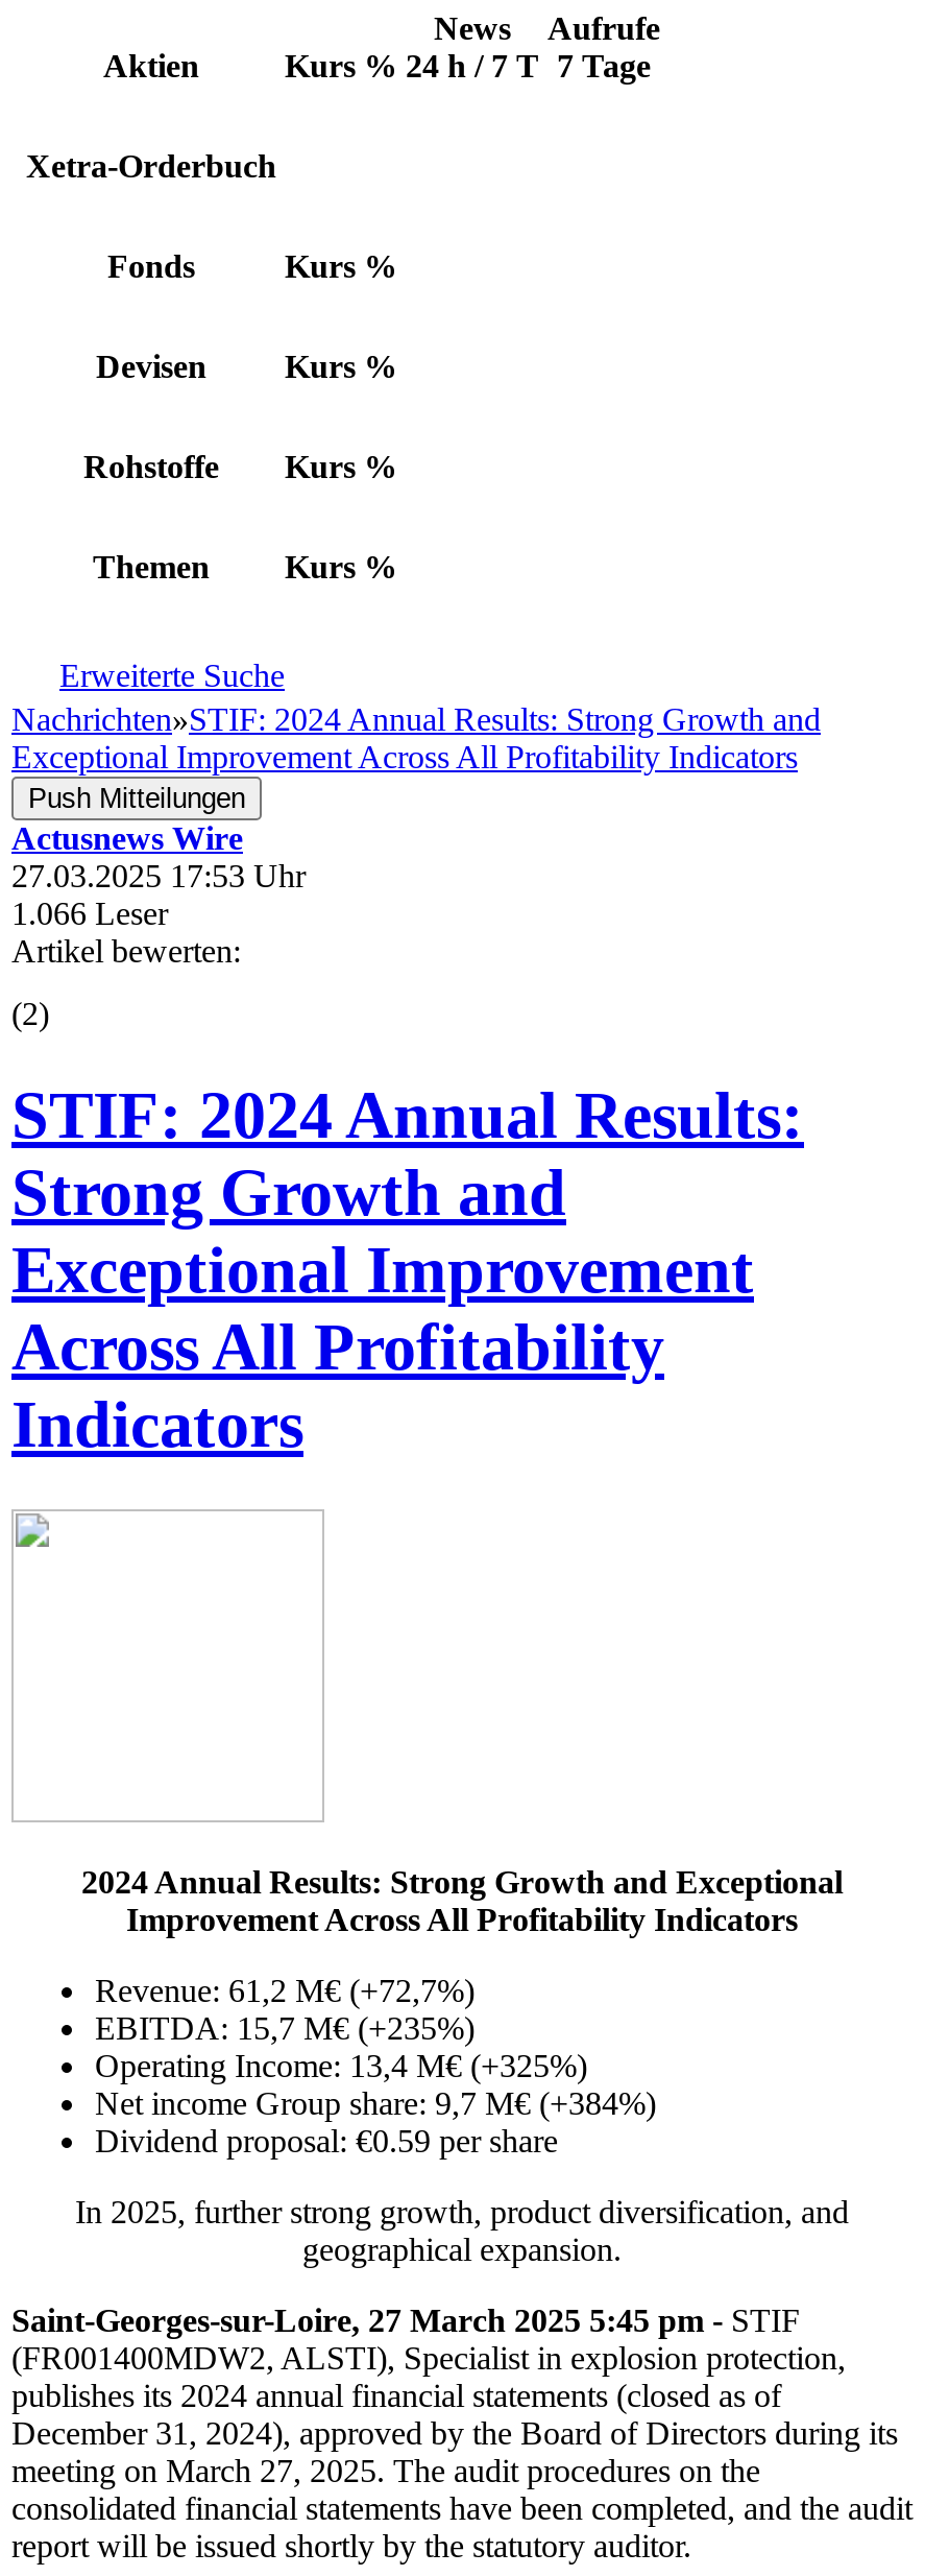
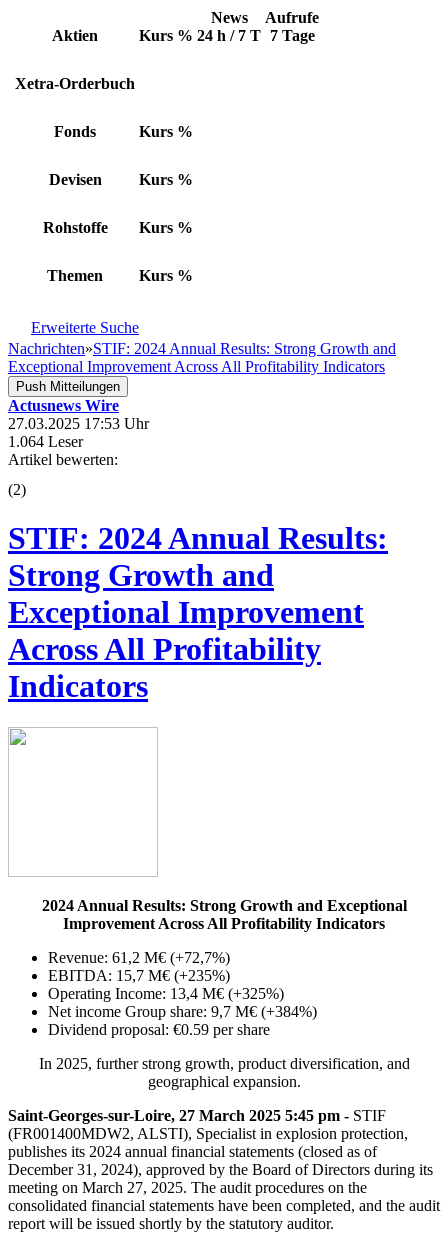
- 1.066 Leser
+ 1.064 Leser
